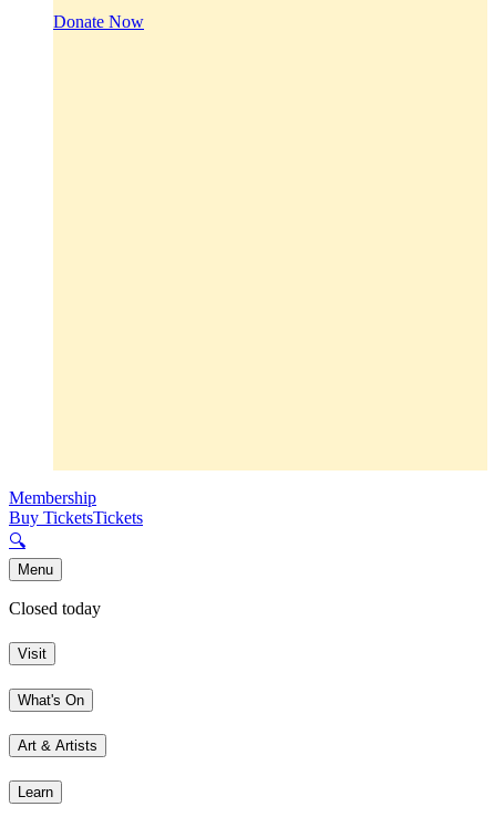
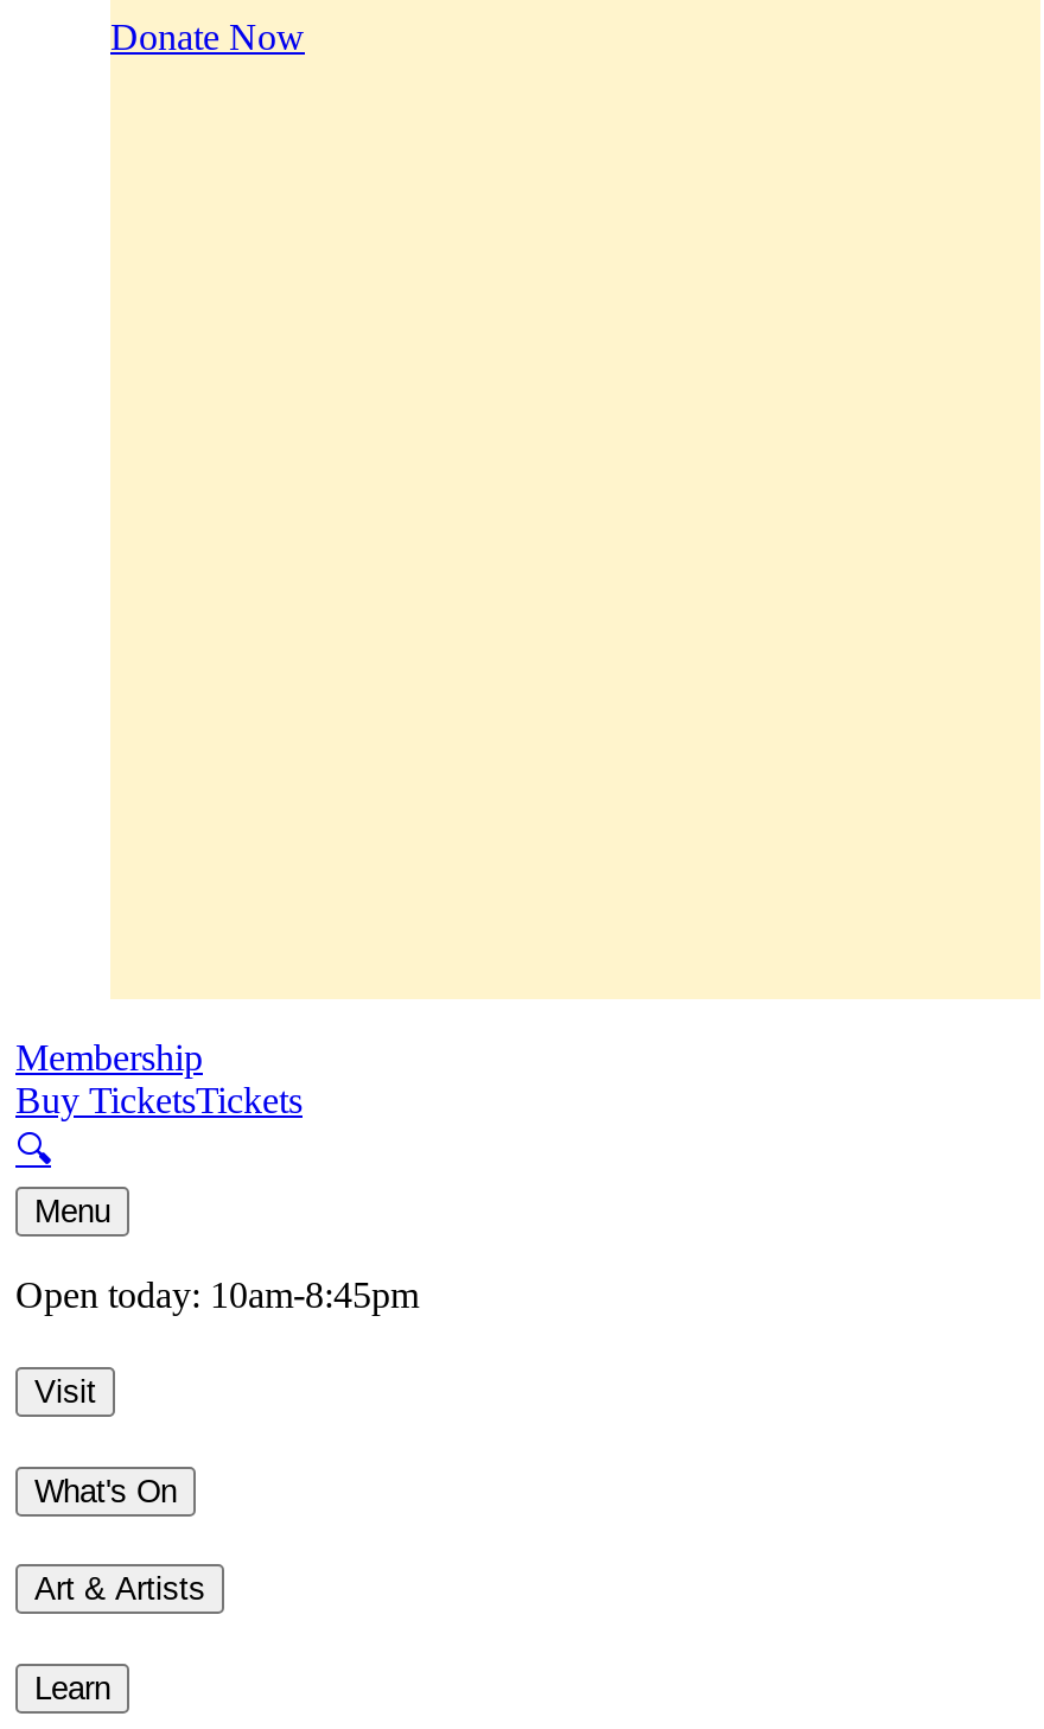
- Closed today
+ Open today: 10am-8:45pm
